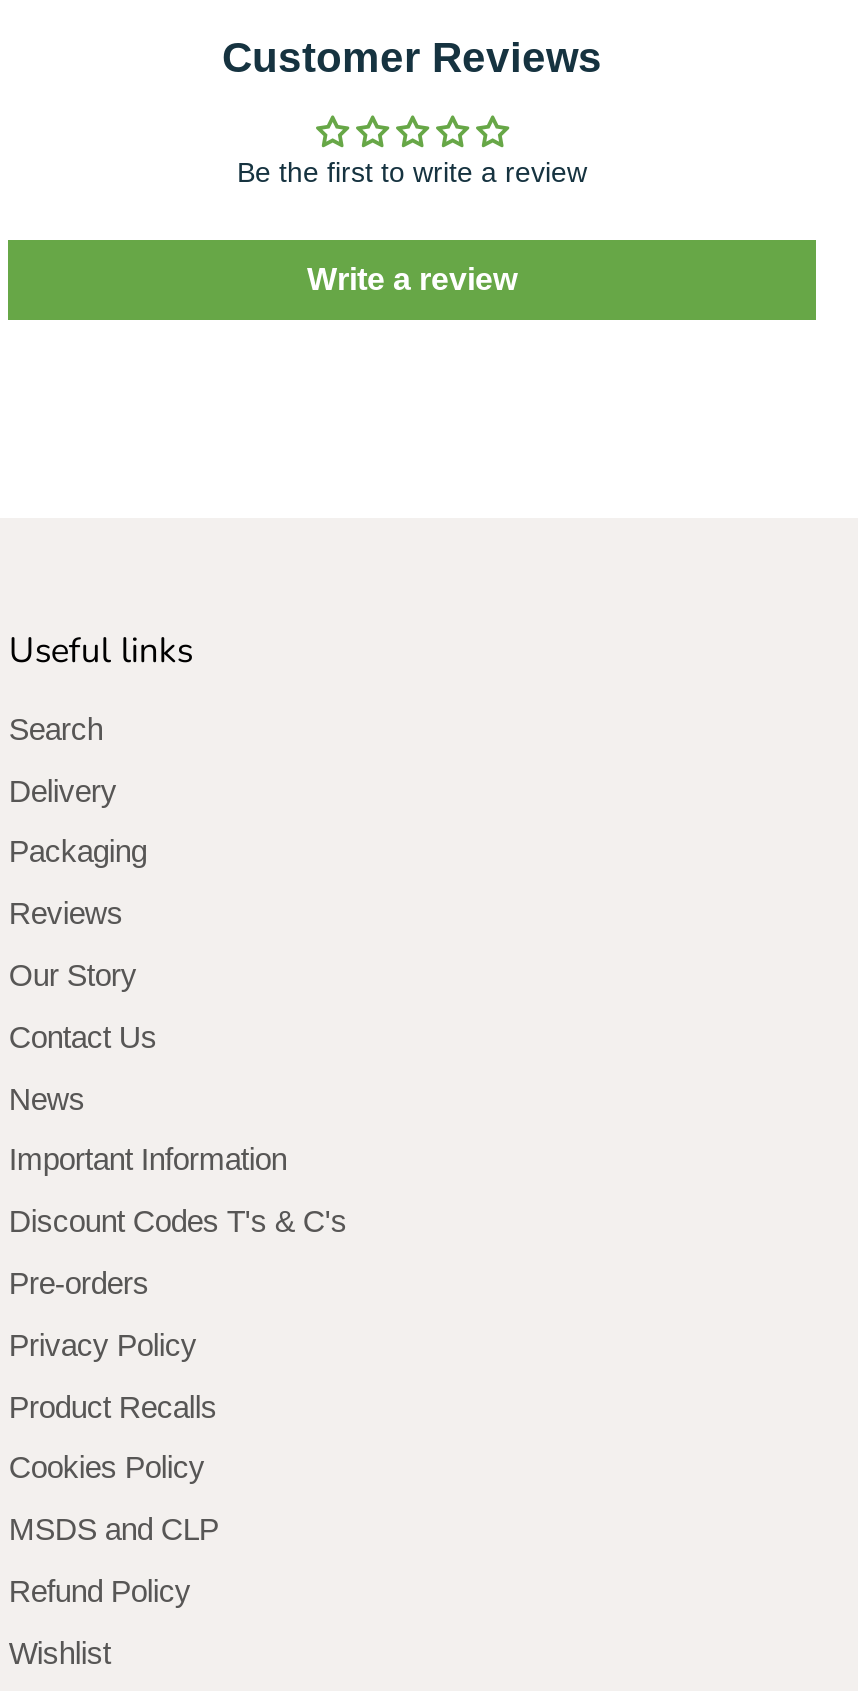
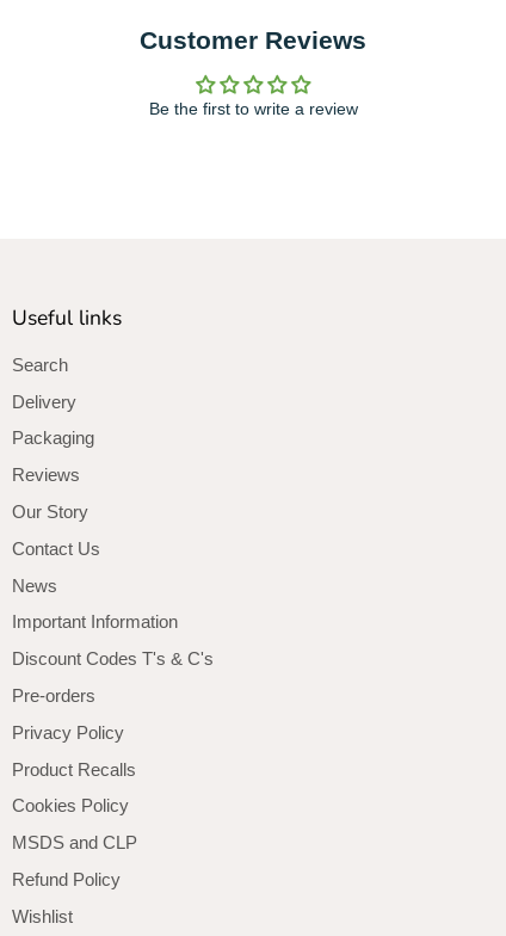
- Write a review
